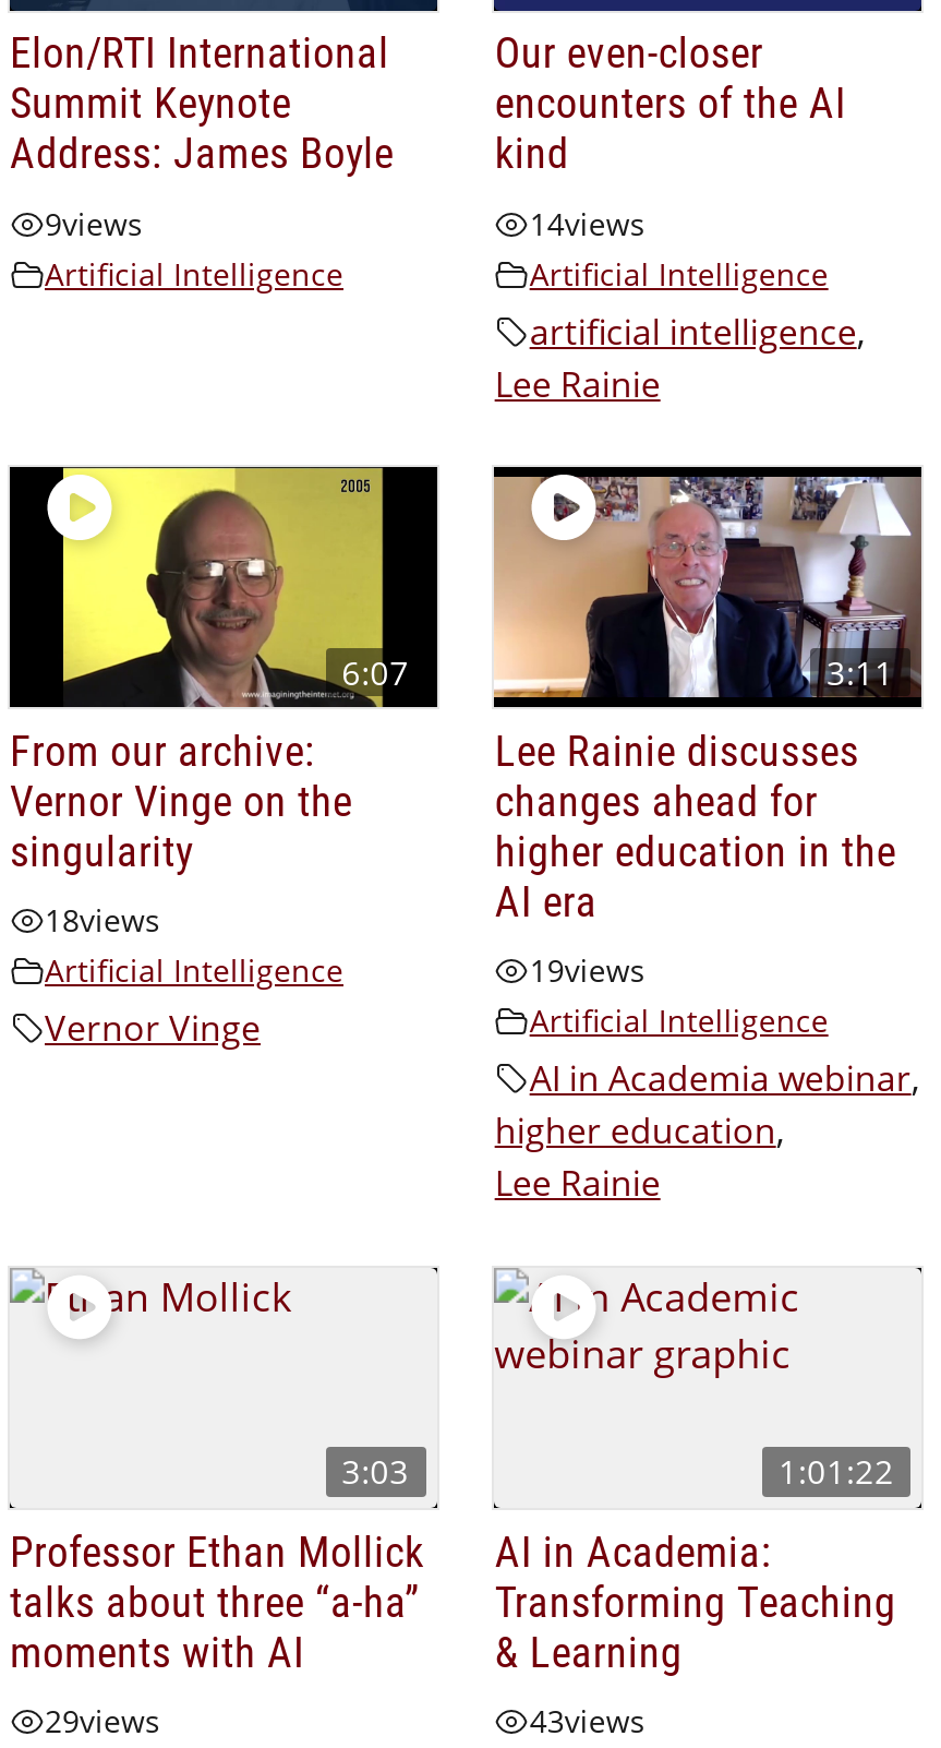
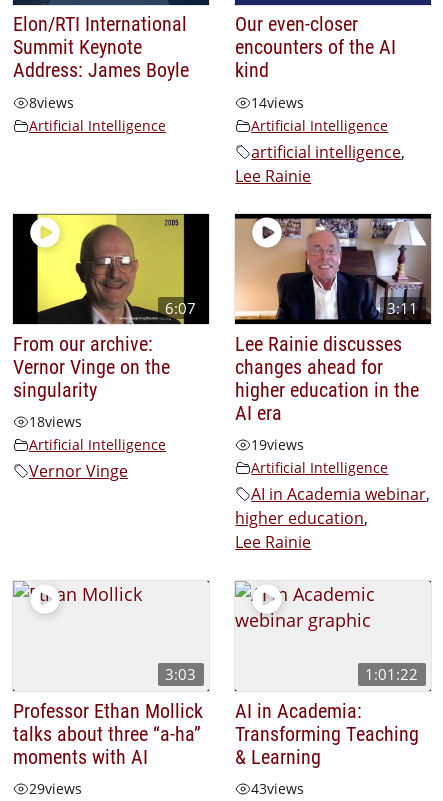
- 9views
+ 8views
